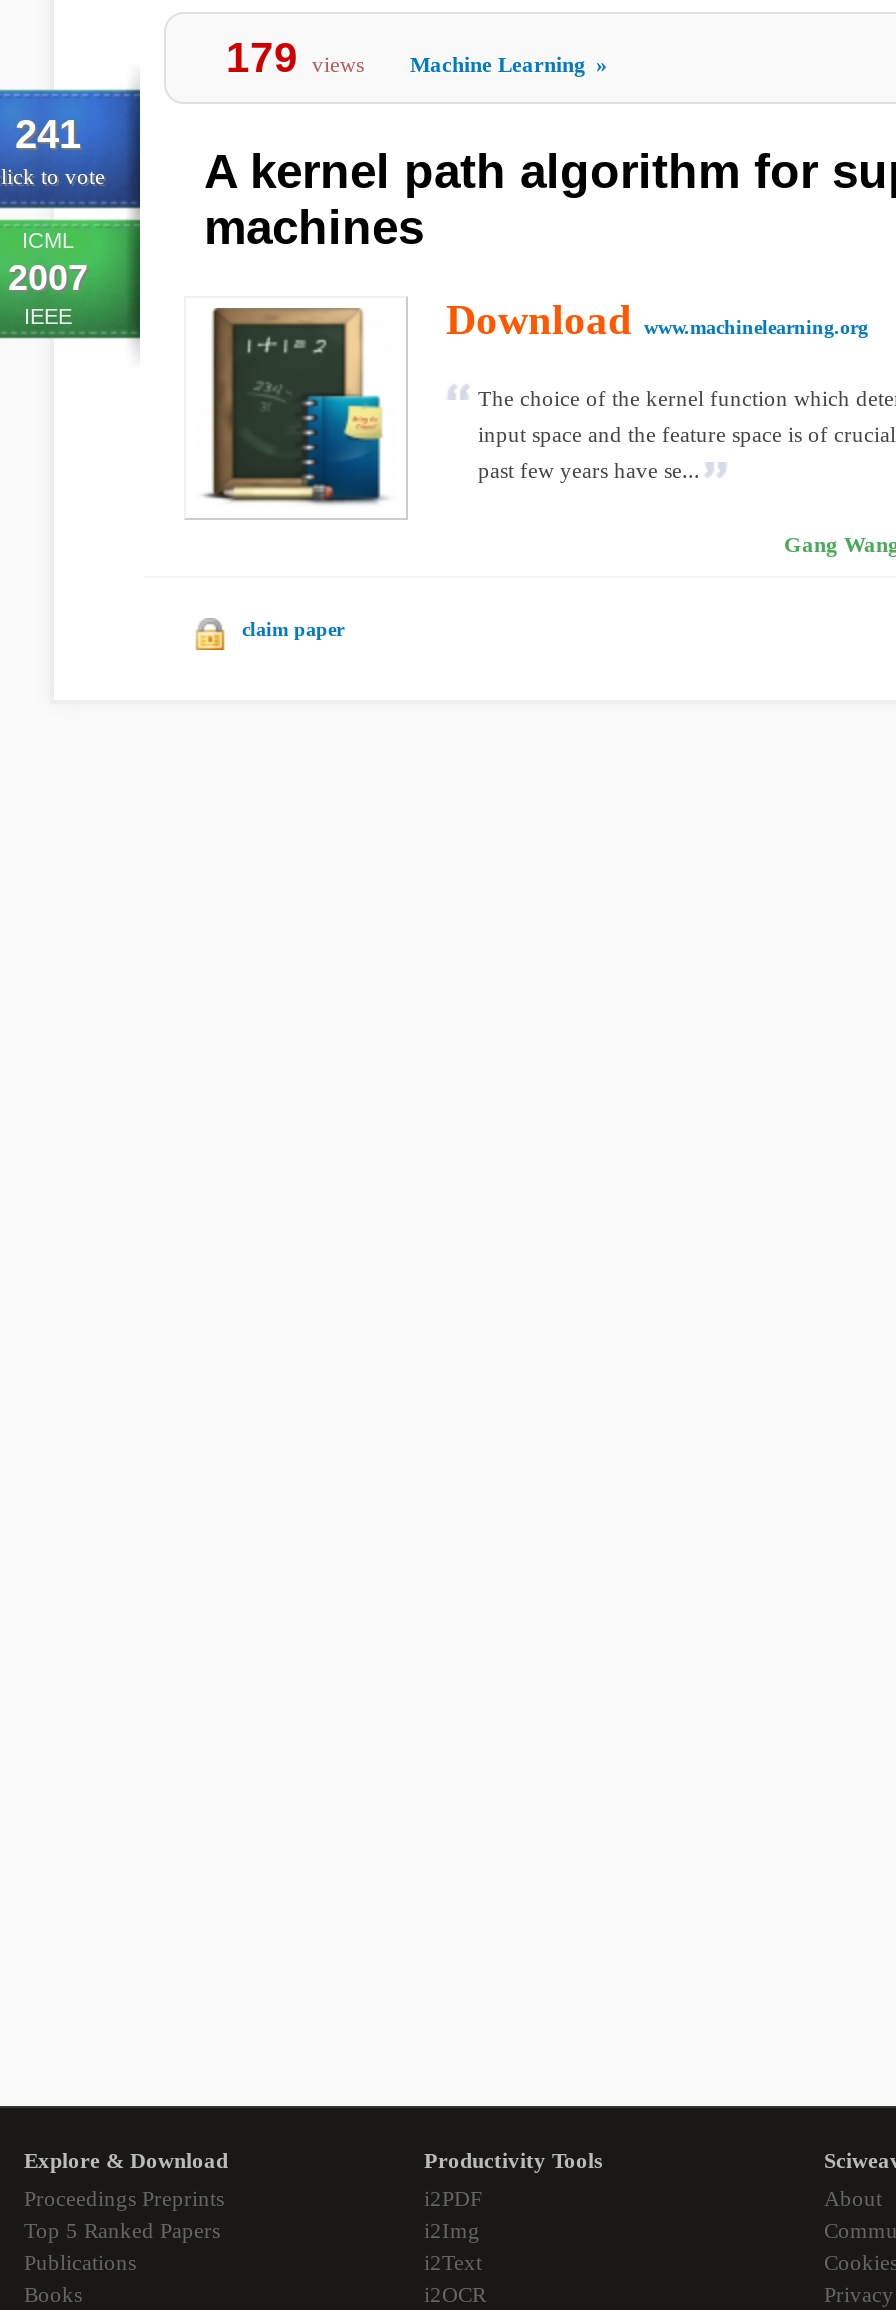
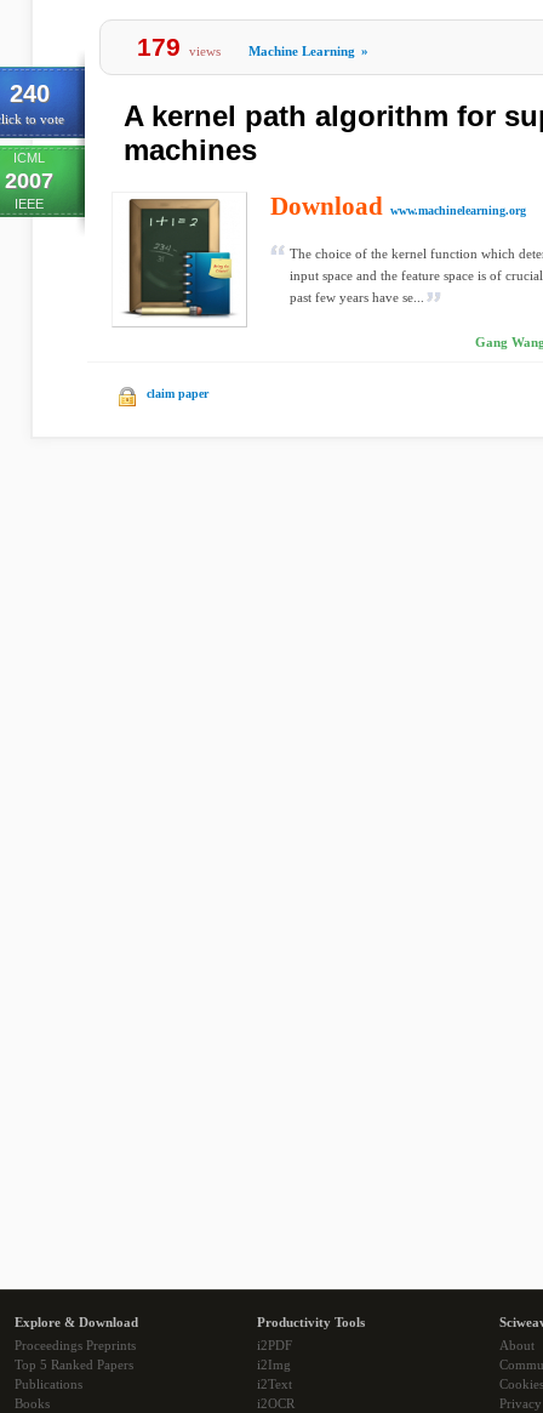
- 241
+ 240
